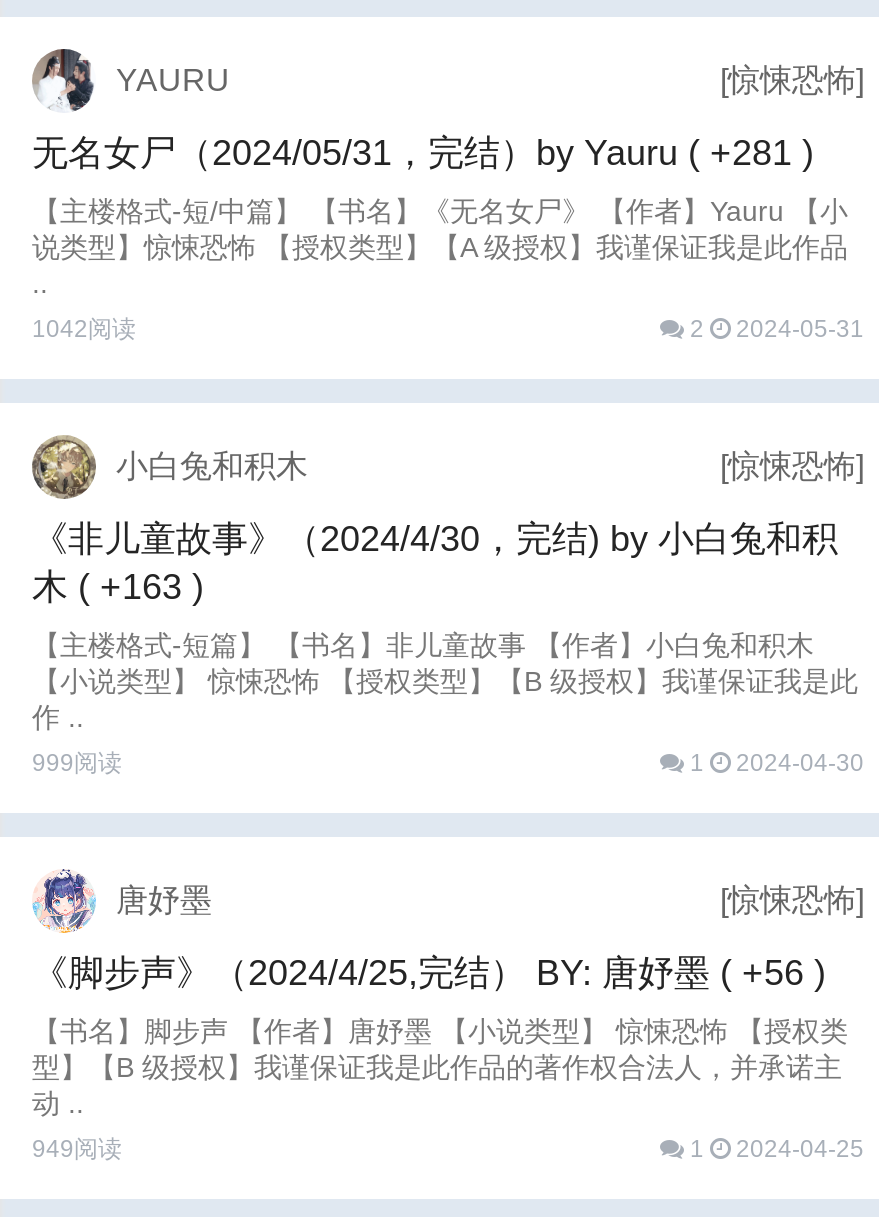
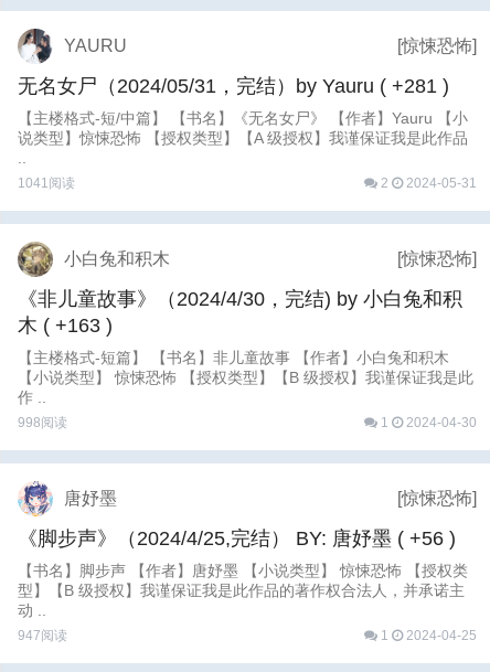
- 1042阅读
+ 1041阅读

- 999阅读
+ 998阅读

- 949阅读
+ 947阅读
